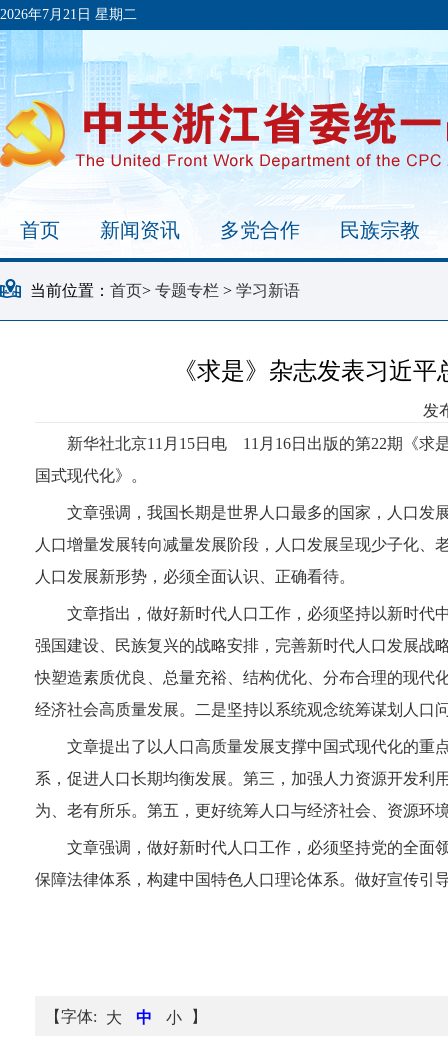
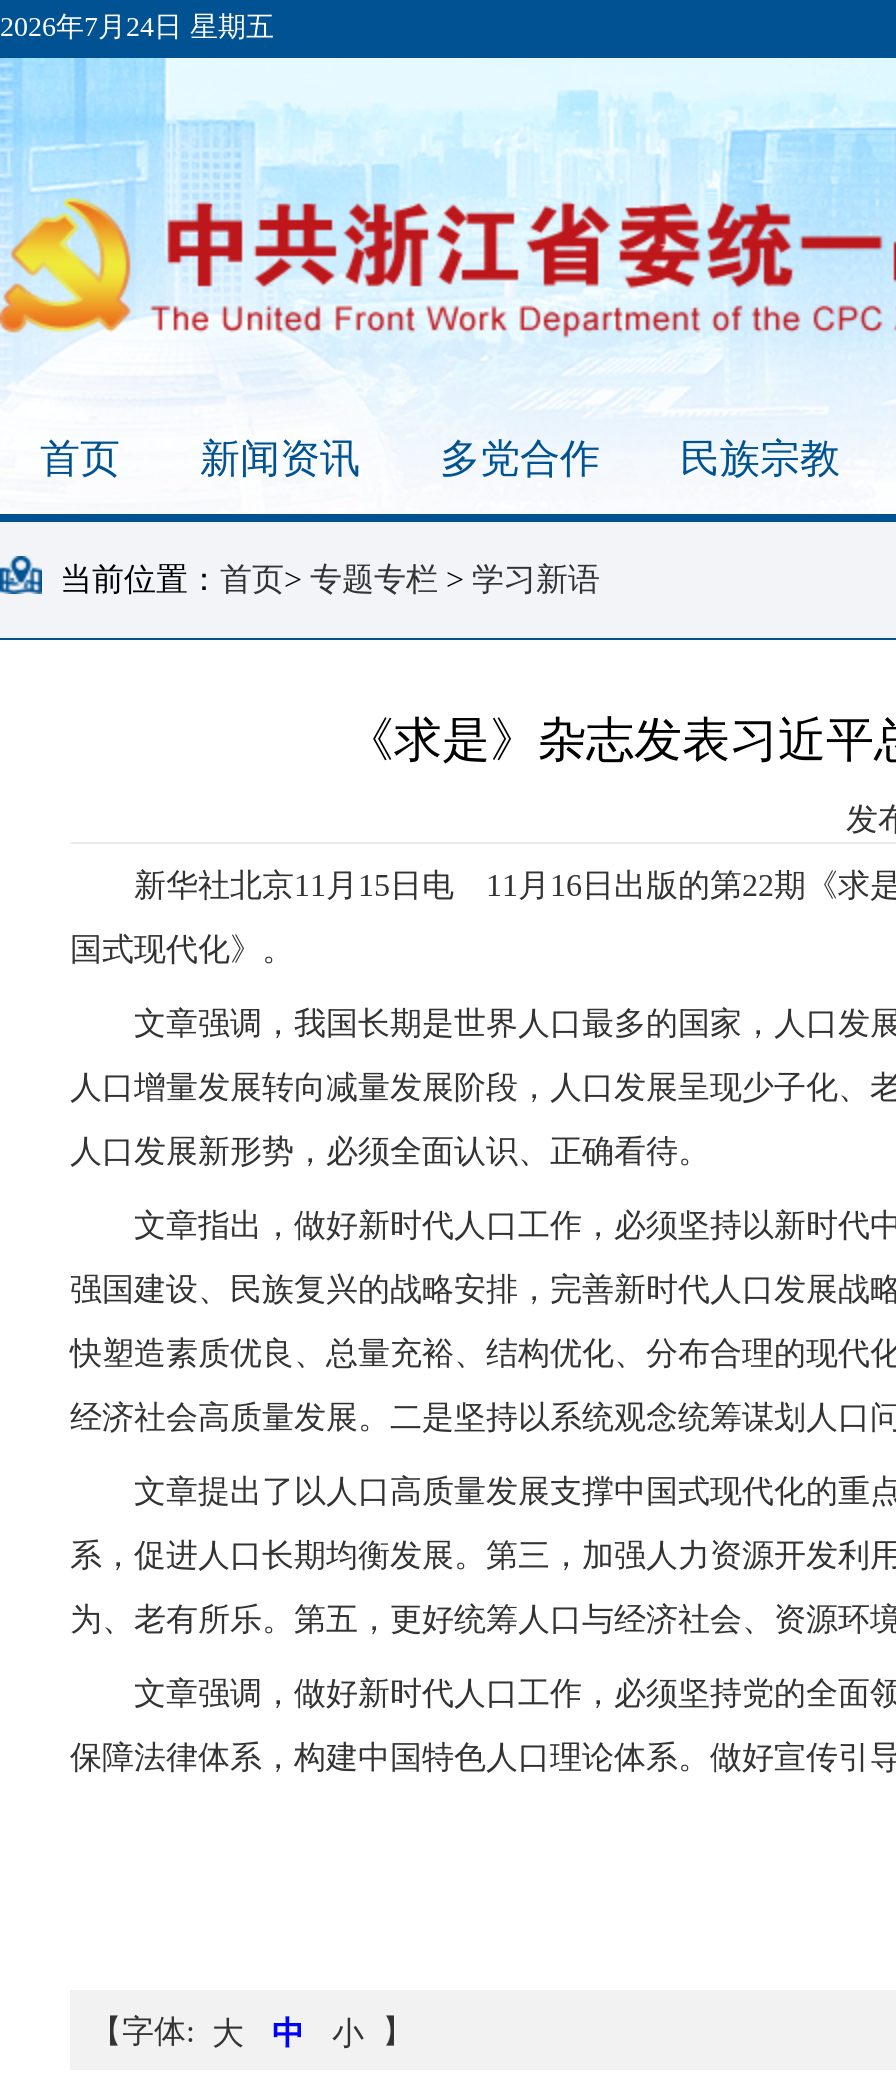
- 2026年7月21日 星期二
+ 2026年7月24日 星期五
